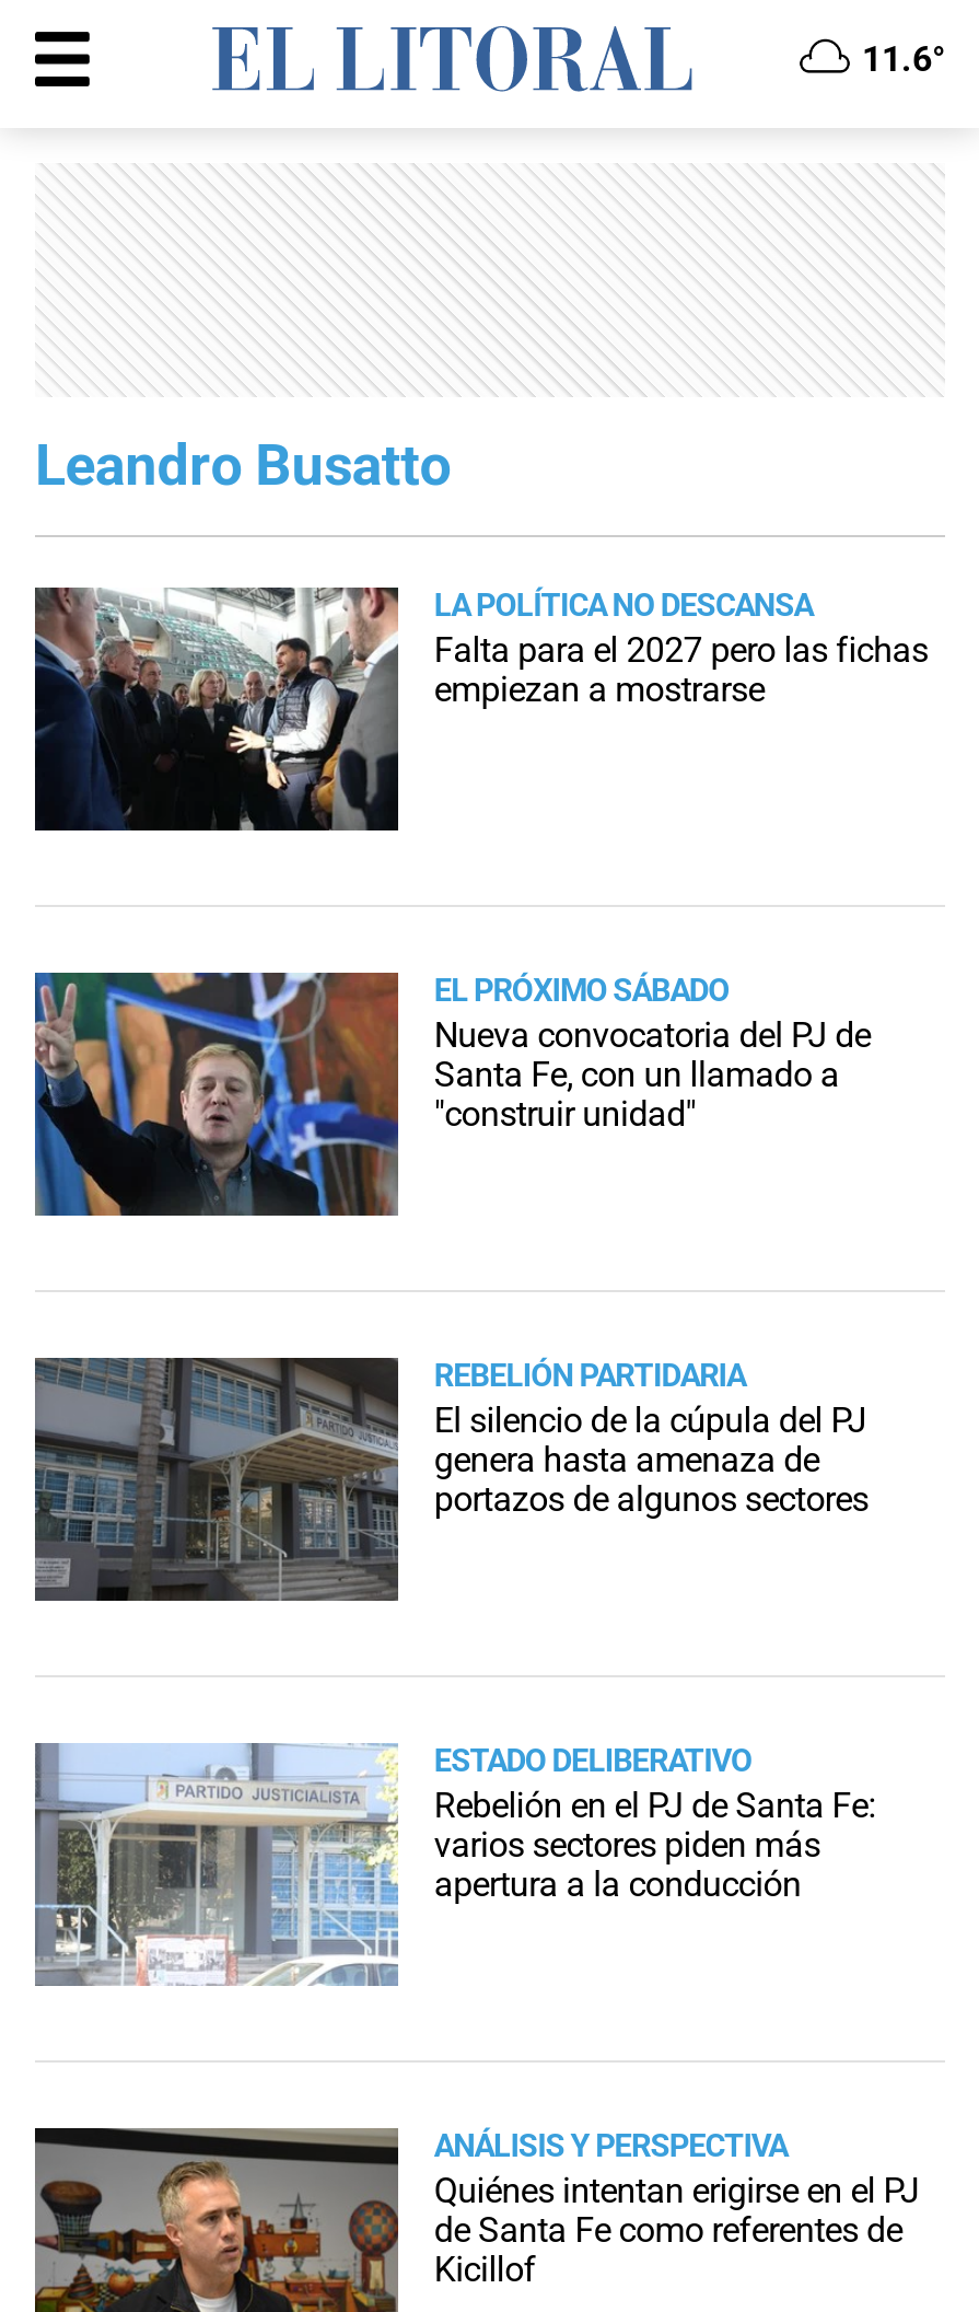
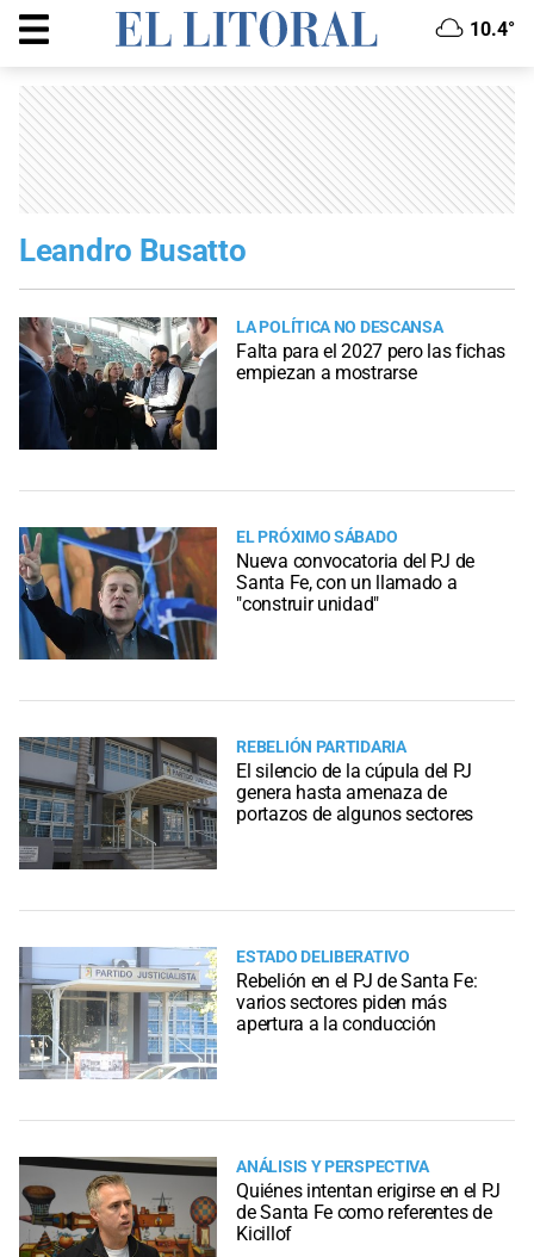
- 11.6°
+ 10.4°
